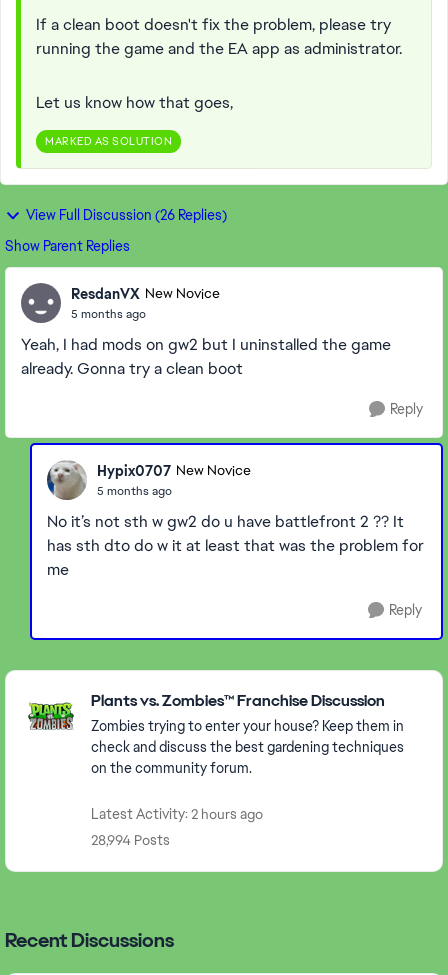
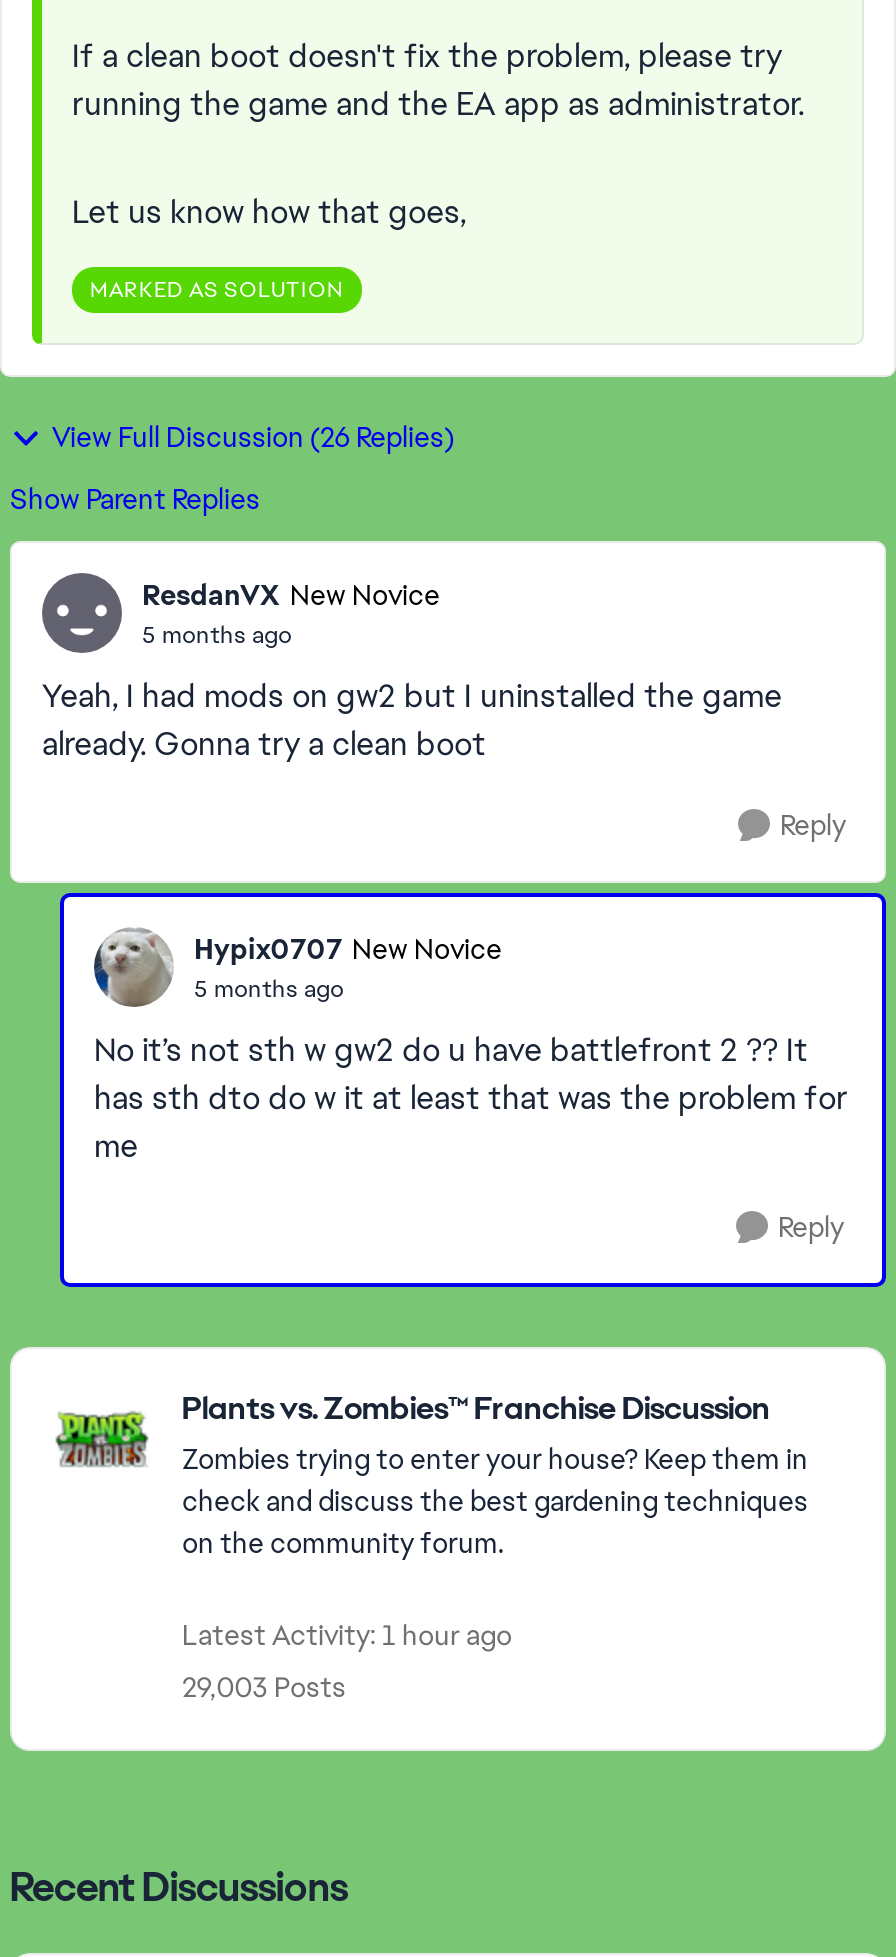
- Latest Activity: 2 hours ago
+ Latest Activity: 1 hour ago

- 28,994 Posts
+ 29,003 Posts
